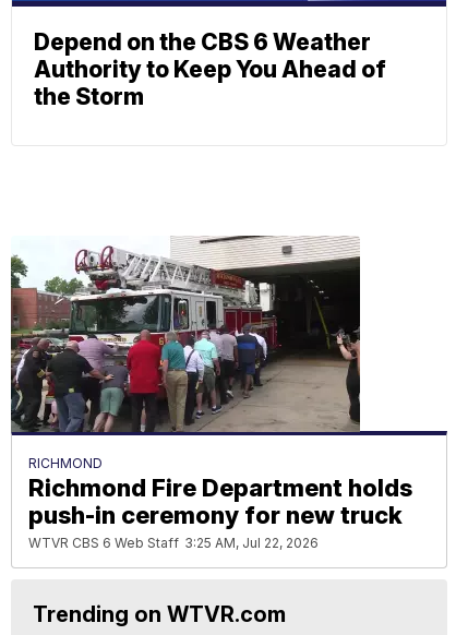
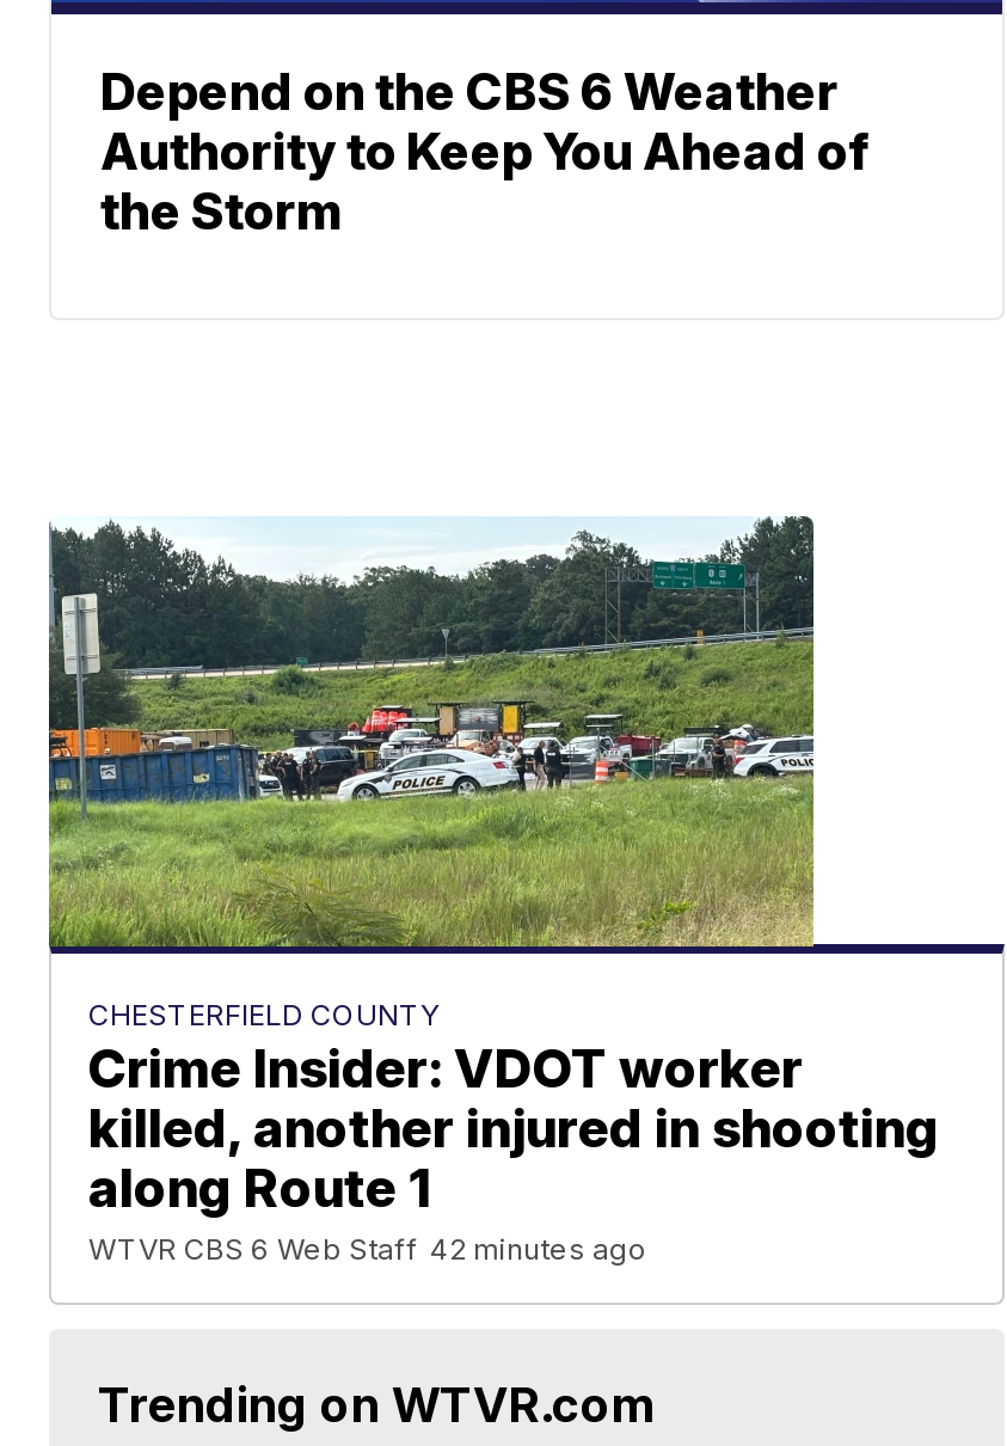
- [image]
- RICHMOND
- Richmond Fire Department holds
- push-in ceremony for new truck
- WTVR CBS 6 Web Staff 3:25 AM, Jul 22, 2026
+ [image]
+ CHESTERFIELD COUNTY
+ Crime Insider: VDOT worker
+ killed, another injured in shooting
+ along Route 1
+ WTVR CBS 6 Web Staff 42 minutes ago
